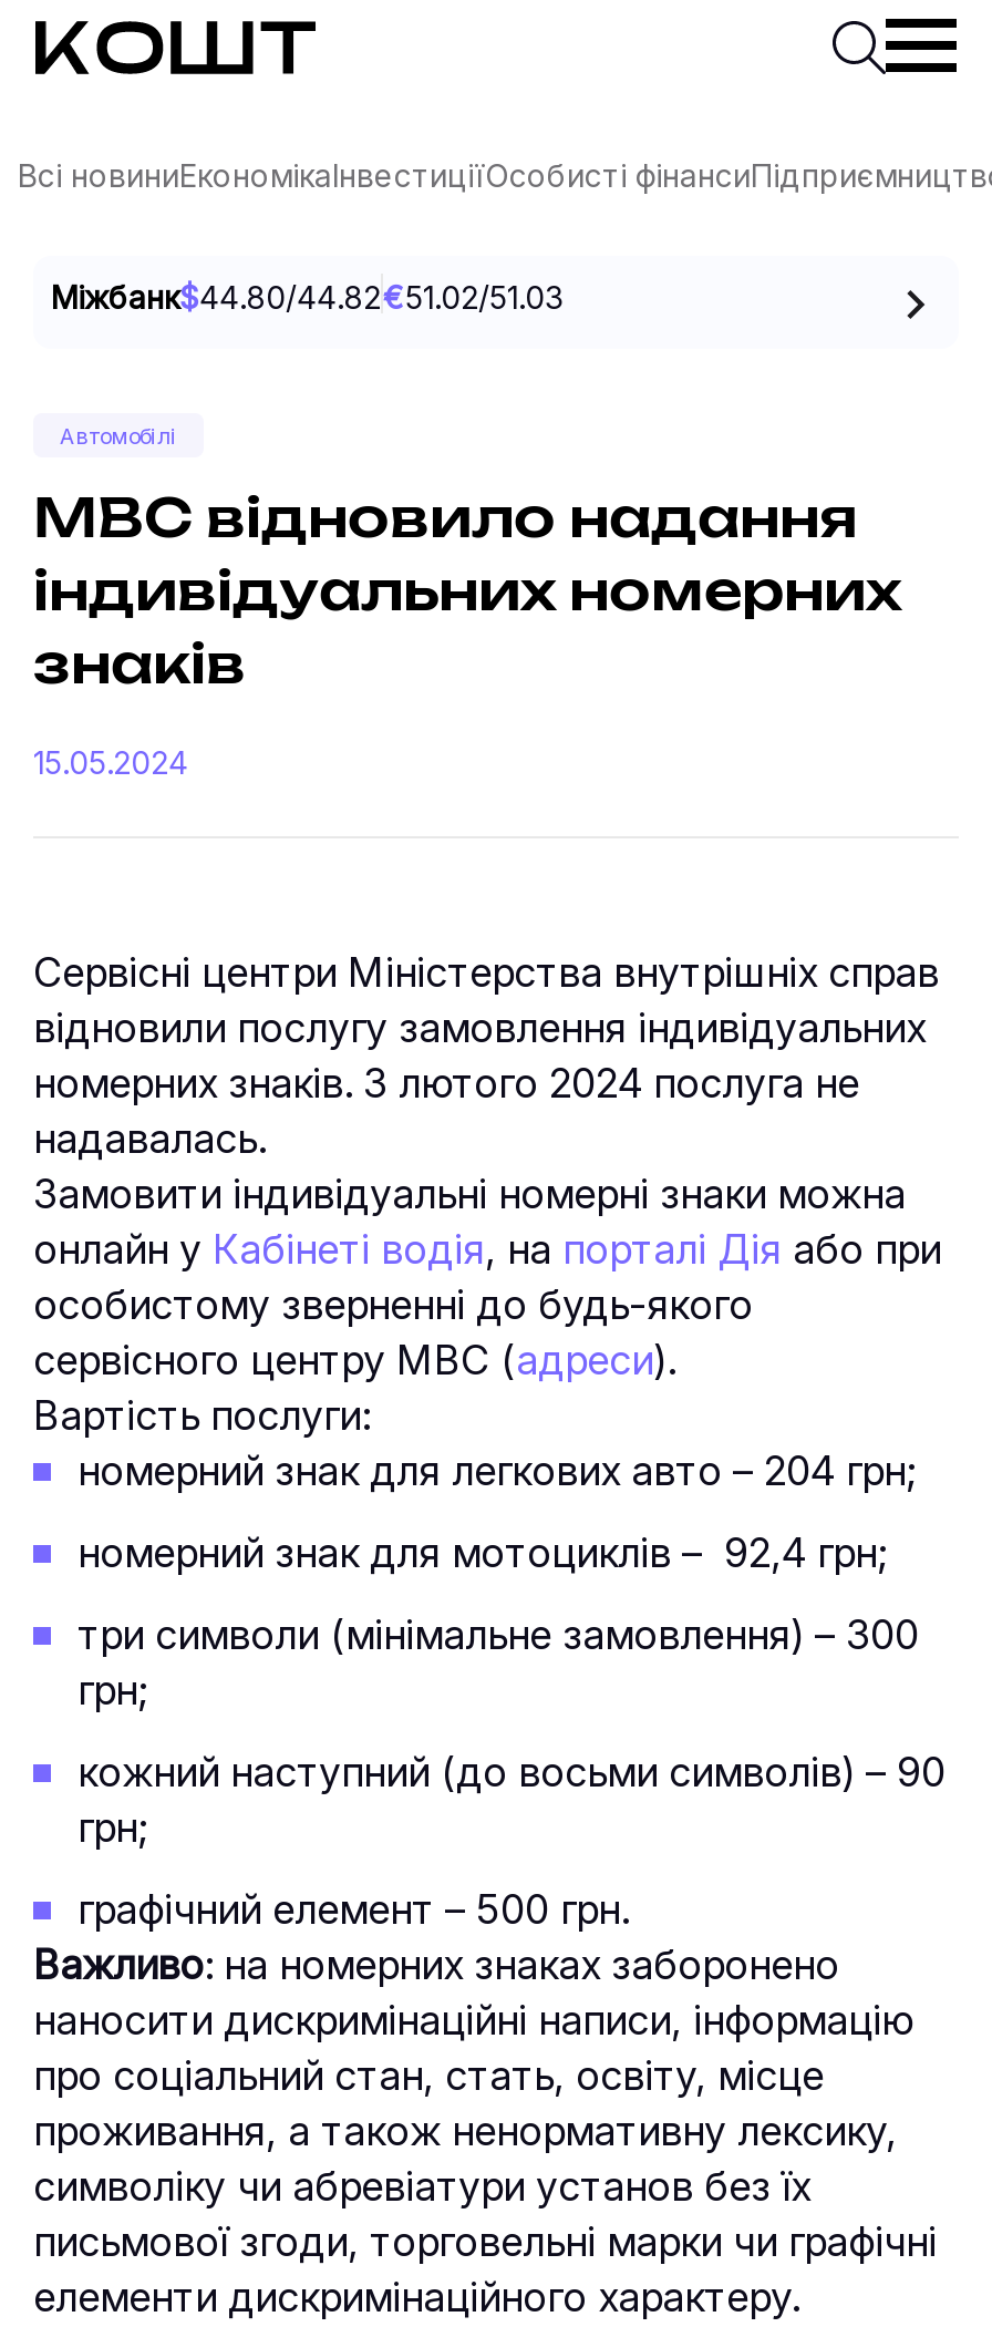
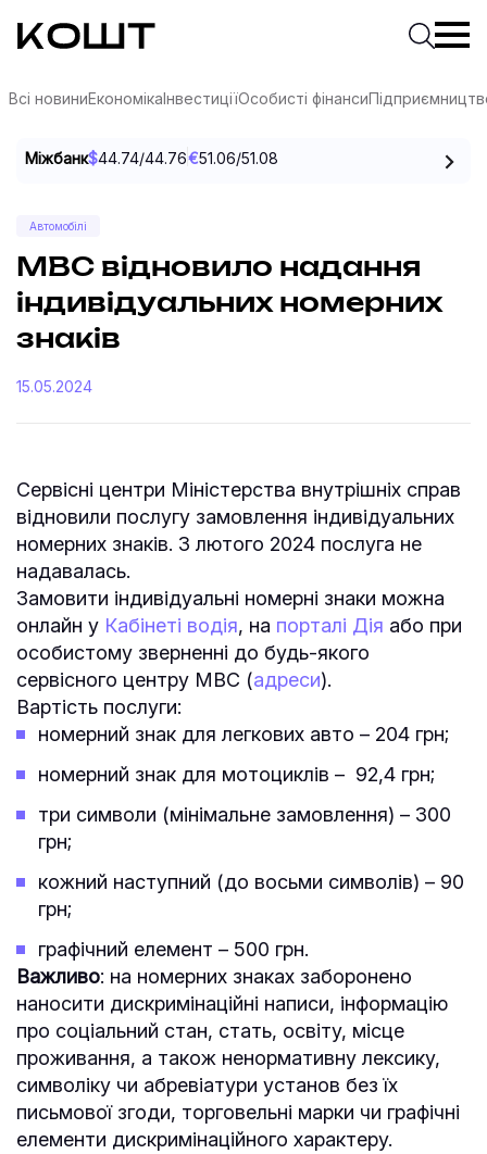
- Міжбанк$44.80/44.82€51.02/51.03
+ Міжбанк$44.74/44.76€51.06/51.08
